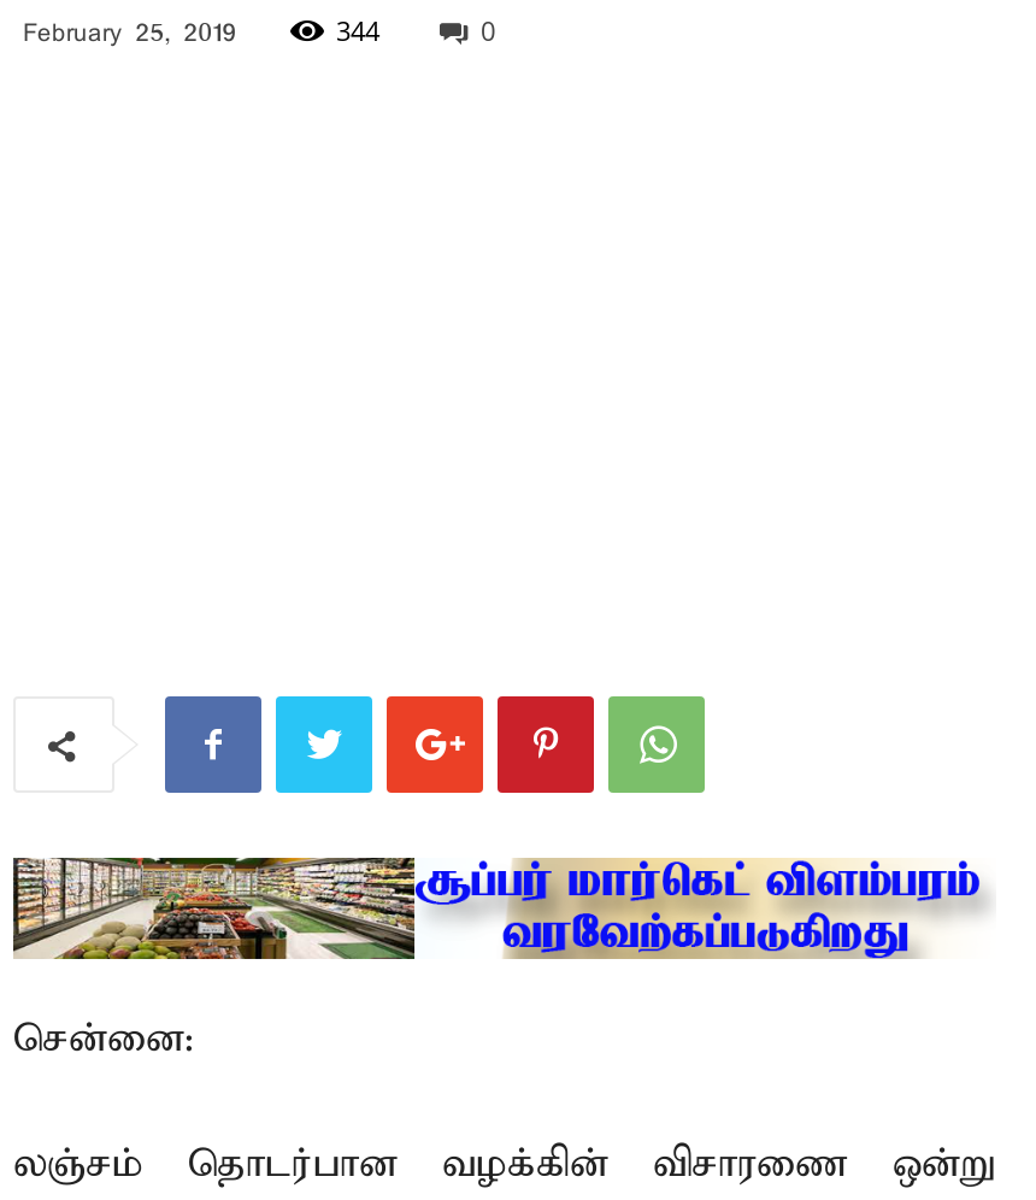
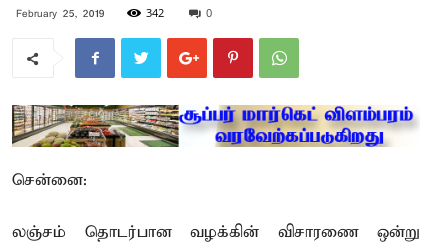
- 344
+ 342
